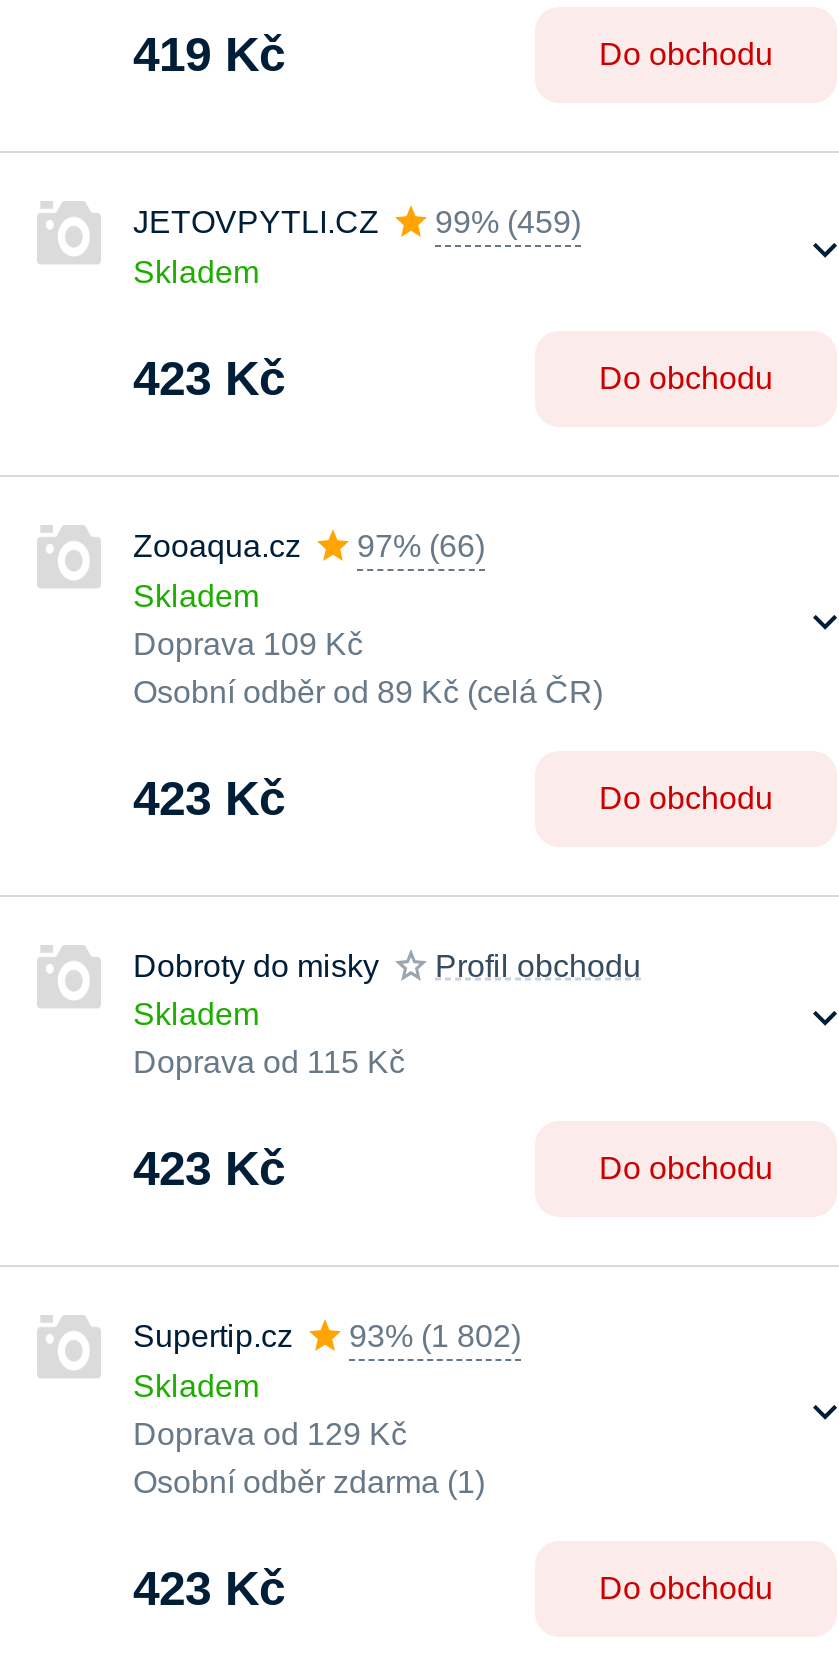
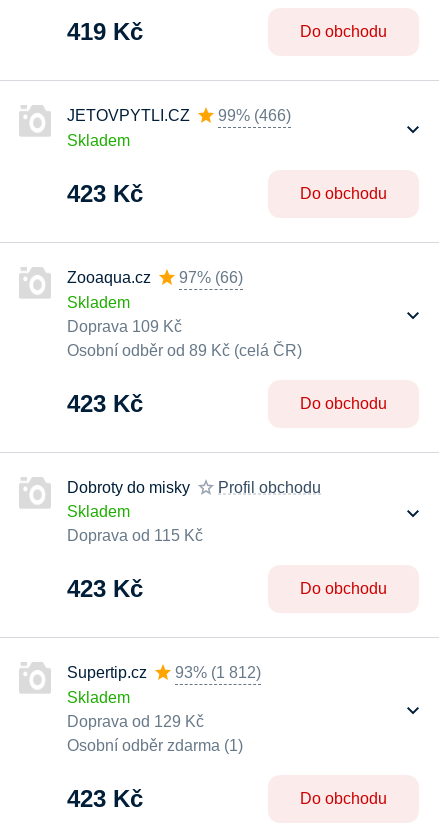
- JETOVPYTLI.CZ 99% (459)
+ JETOVPYTLI.CZ 99% (466)

- Supertip.cz 93% (1 802)
+ Supertip.cz 93% (1 812)
